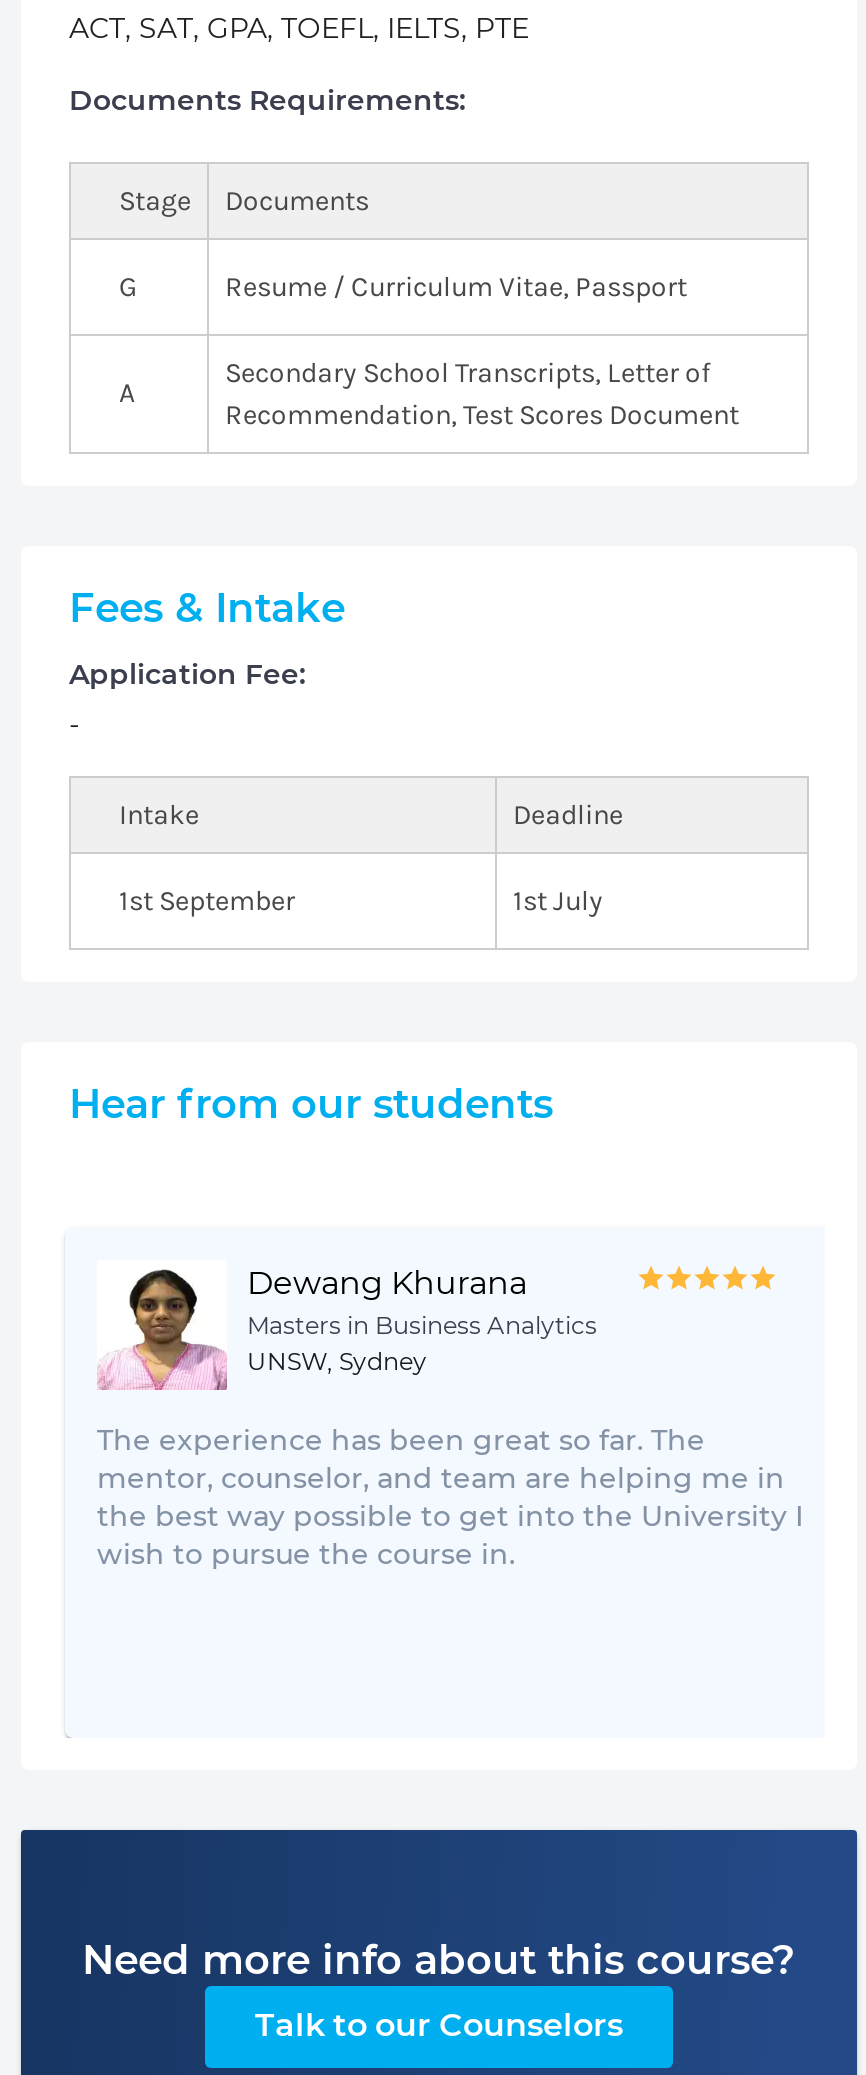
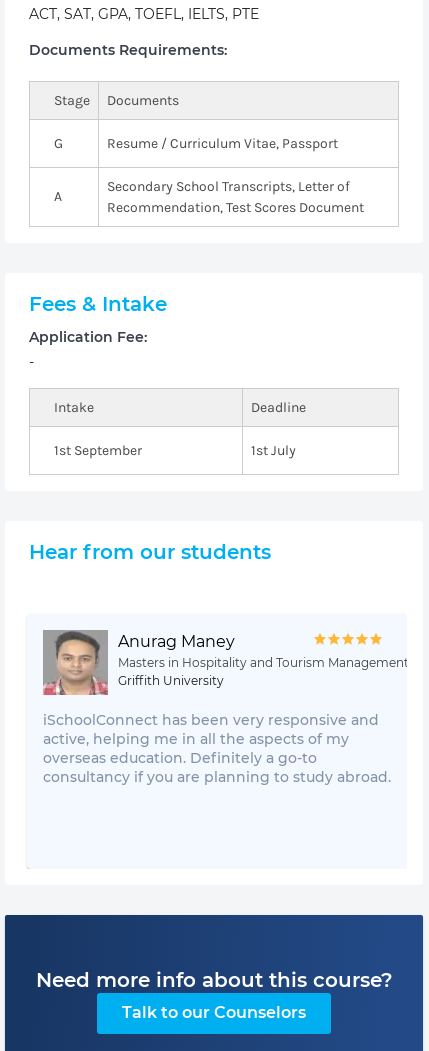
- [image]
- Dewang Khurana
- Masters in Business Analytics
- UNSW, Sydney
+ [image]
+ Anurag Maney
+ Masters in Hospitality and Tourism Management
+ Griffith University

- The experience has been great so far. The
- mentor, counselor, and team are helping me in
- the best way possible to get into the University I
- wish to pursue the course in.
+ iSchoolConnect has been very responsive and
+ active, helping me in all the aspects of my
+ overseas education. Definitely a go-to
+ consultancy if you are planning to study abroad.
